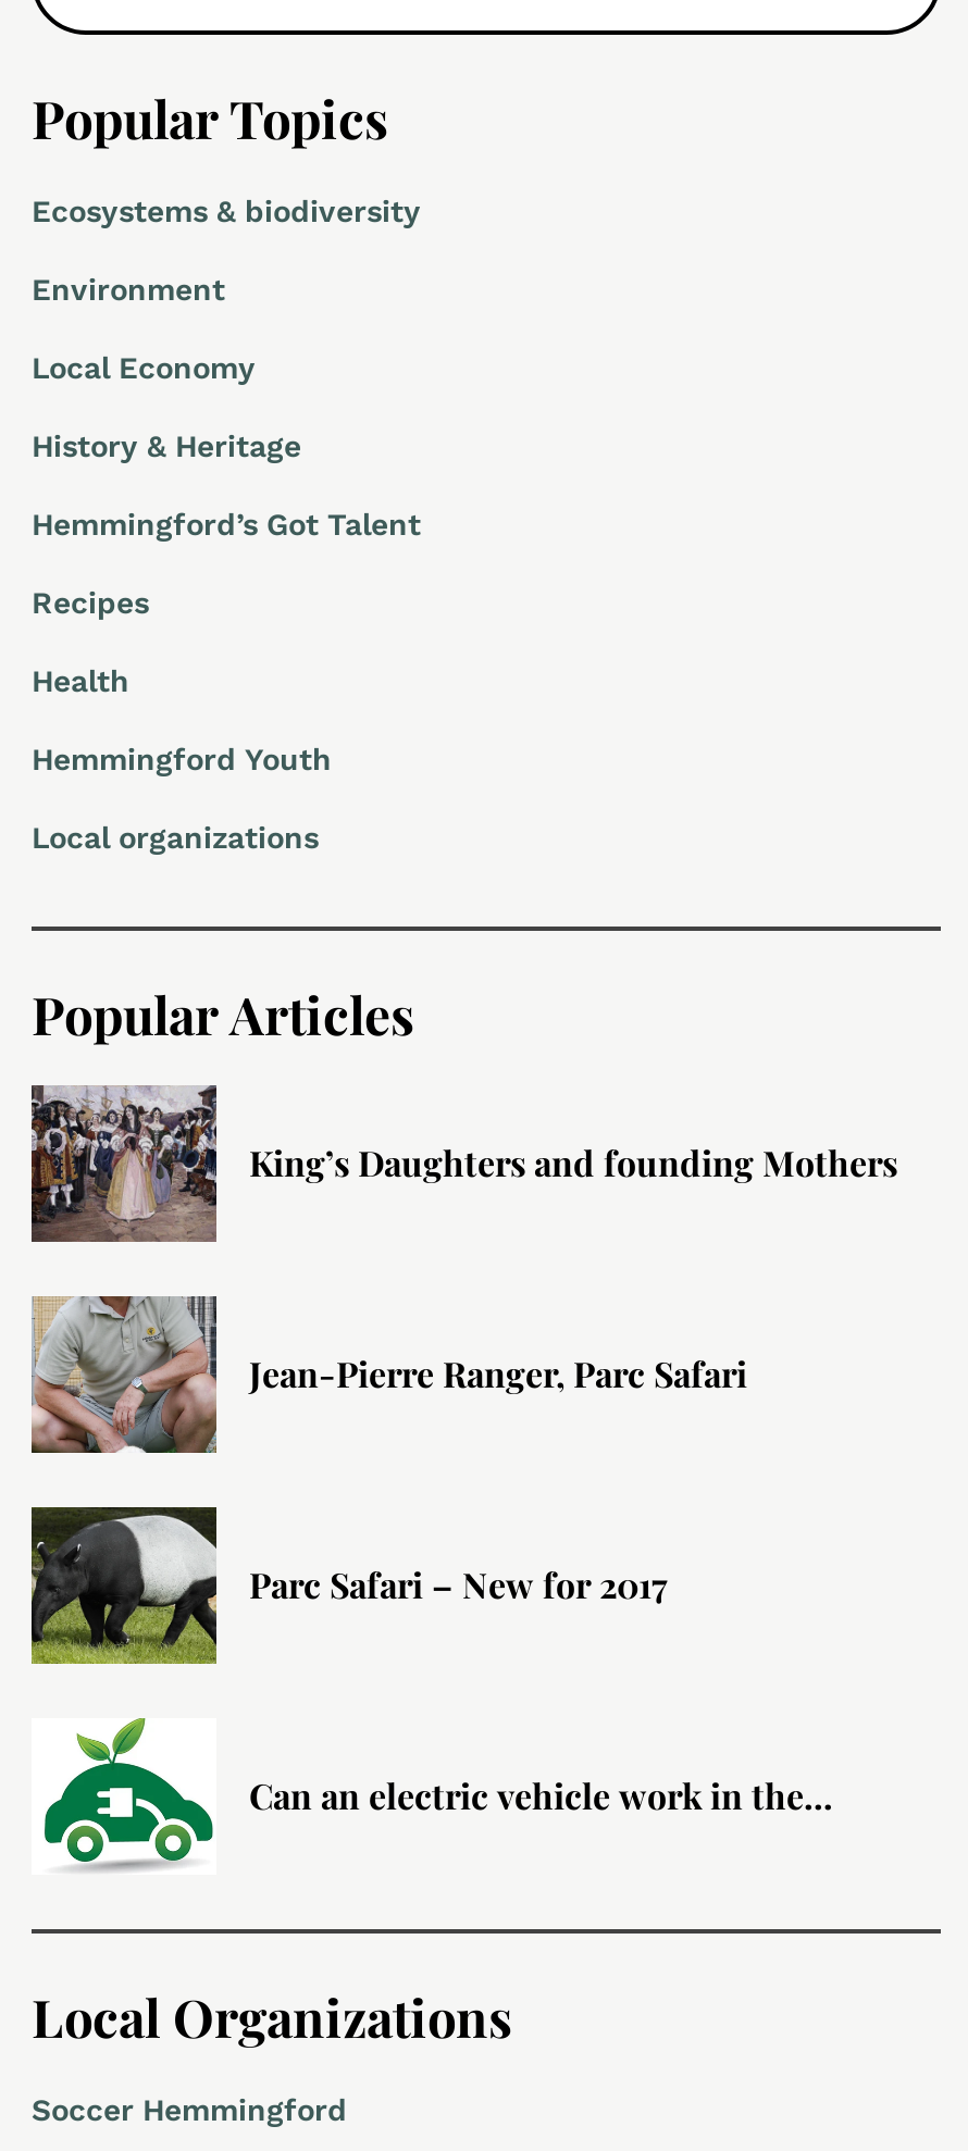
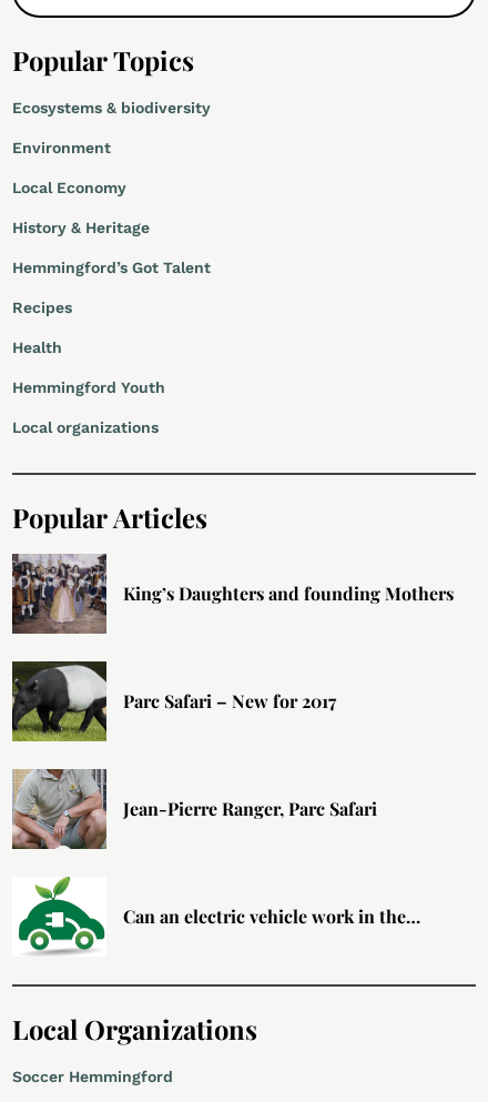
moved down: [image] | Jean-Pierre Ranger, Parc Safari

moved up: [image] | Parc Safari – New for 2017
